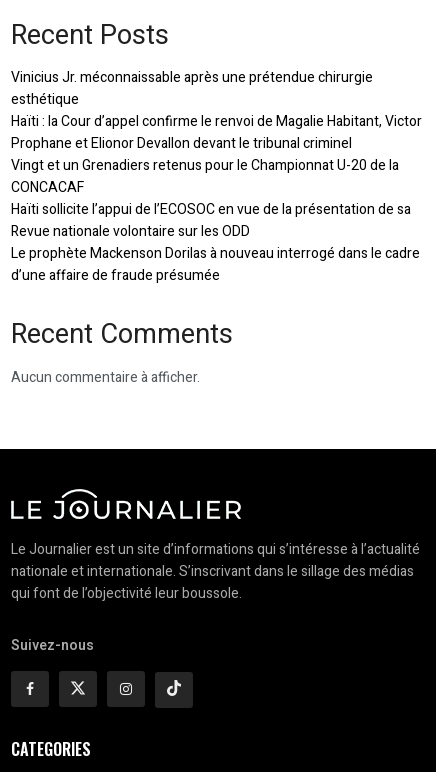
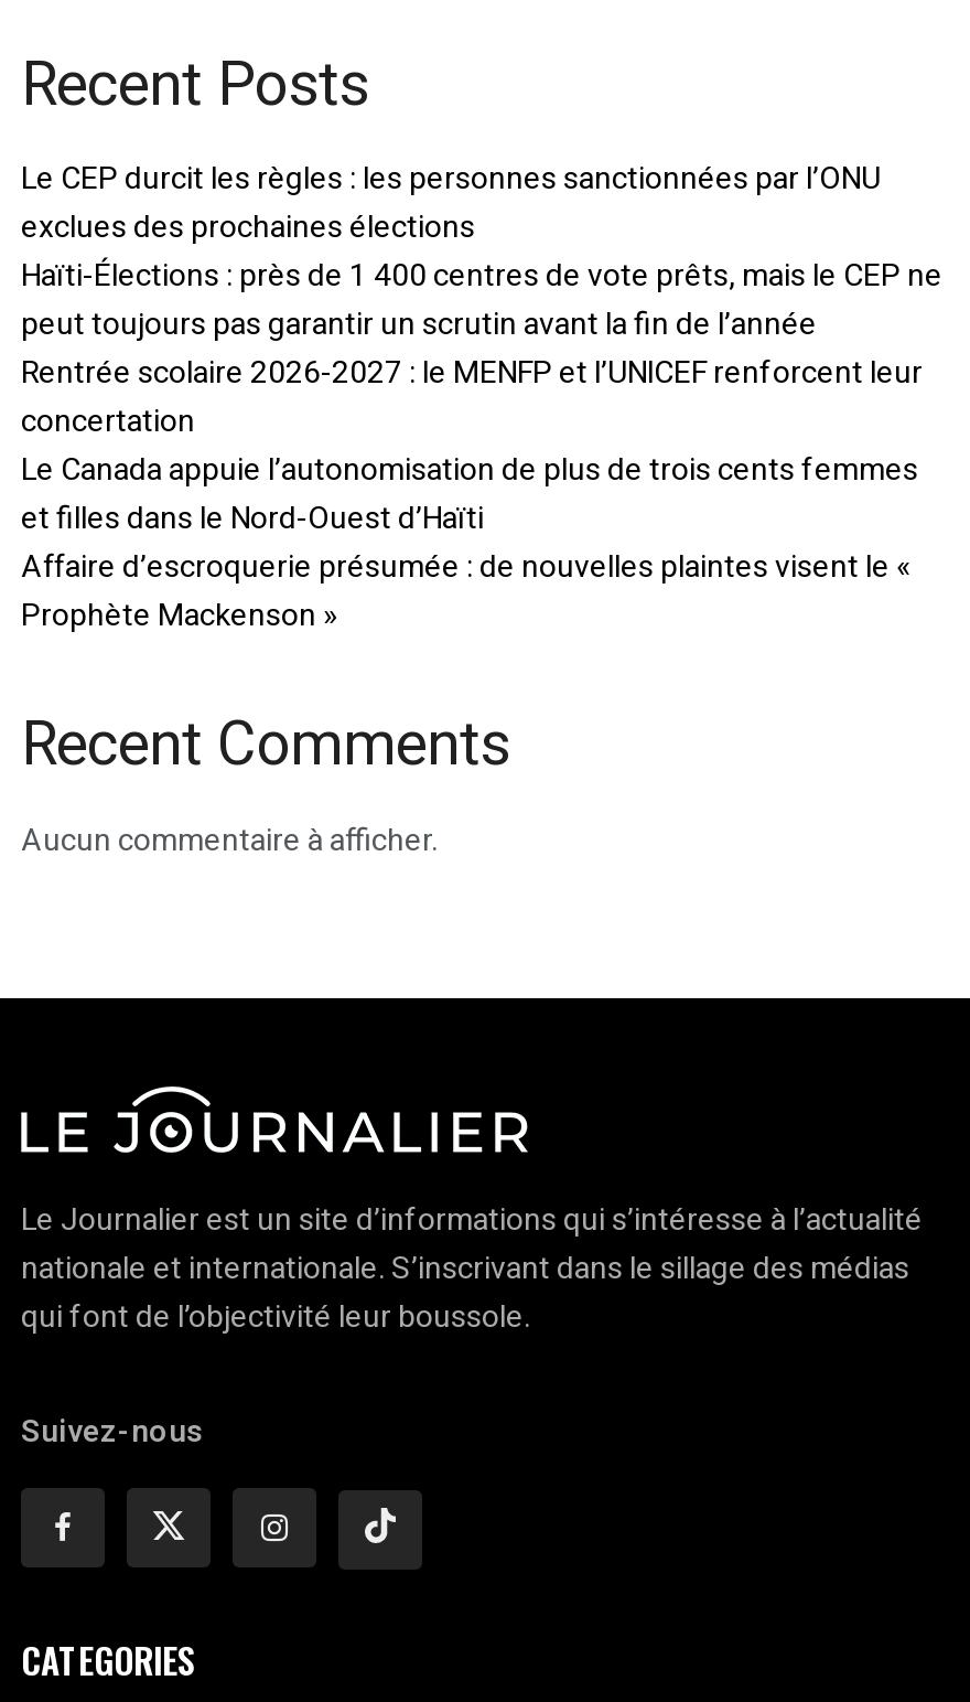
- Vinicius Jr. méconnaissable après une prétendue chirurgie
- esthétique
- Haïti : la Cour d’appel confirme le renvoi de Magalie Habitant, Victor
- Prophane et Elionor Devallon devant le tribunal criminel
- Vingt et un Grenadiers retenus pour le Championnat U-20 de la
- CONCACAF
- Haïti sollicite l’appui de l’ECOSOC en vue de la présentation de sa
- Revue nationale volontaire sur les ODD
- Le prophète Mackenson Dorilas à nouveau interrogé dans le cadre
- d’une affaire de fraude présumée
+ Le CEP durcit les règles : les personnes sanctionnées par l’ONU
+ exclues des prochaines élections
+ Haïti-Élections : près de 1 400 centres de vote prêts, mais le CEP ne
+ peut toujours pas garantir un scrutin avant la fin de l’année
+ Rentrée scolaire 2026-2027 : le MENFP et l’UNICEF renforcent leur
+ concertation
+ Le Canada appuie l’autonomisation de plus de trois cents femmes
+ et filles dans le Nord-Ouest d’Haïti
+ Affaire d’escroquerie présumée : de nouvelles plaintes visent le «
+ Prophète Mackenson »
